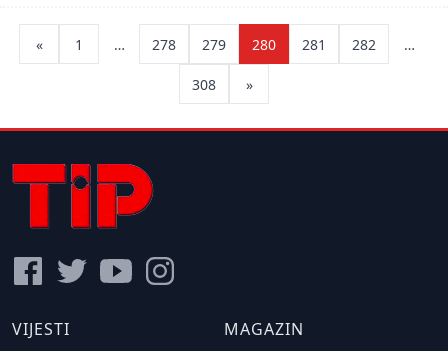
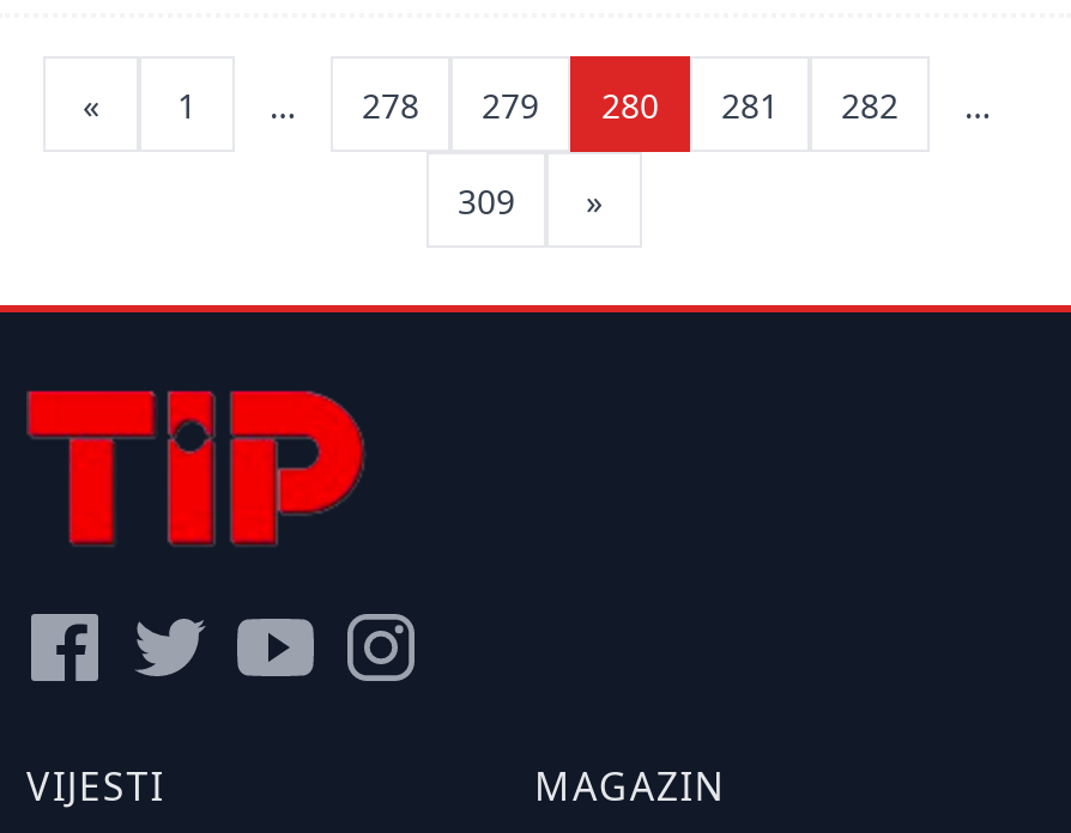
- 308
+ 309
